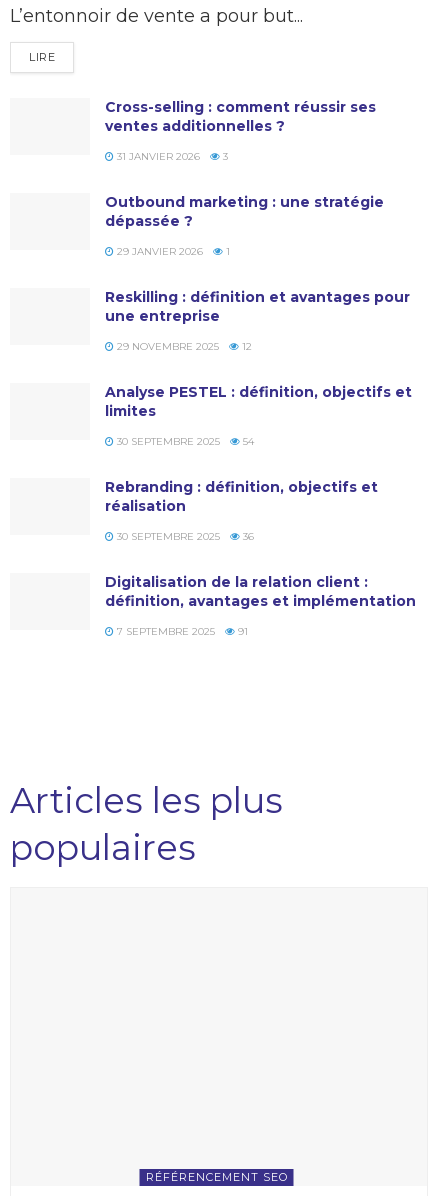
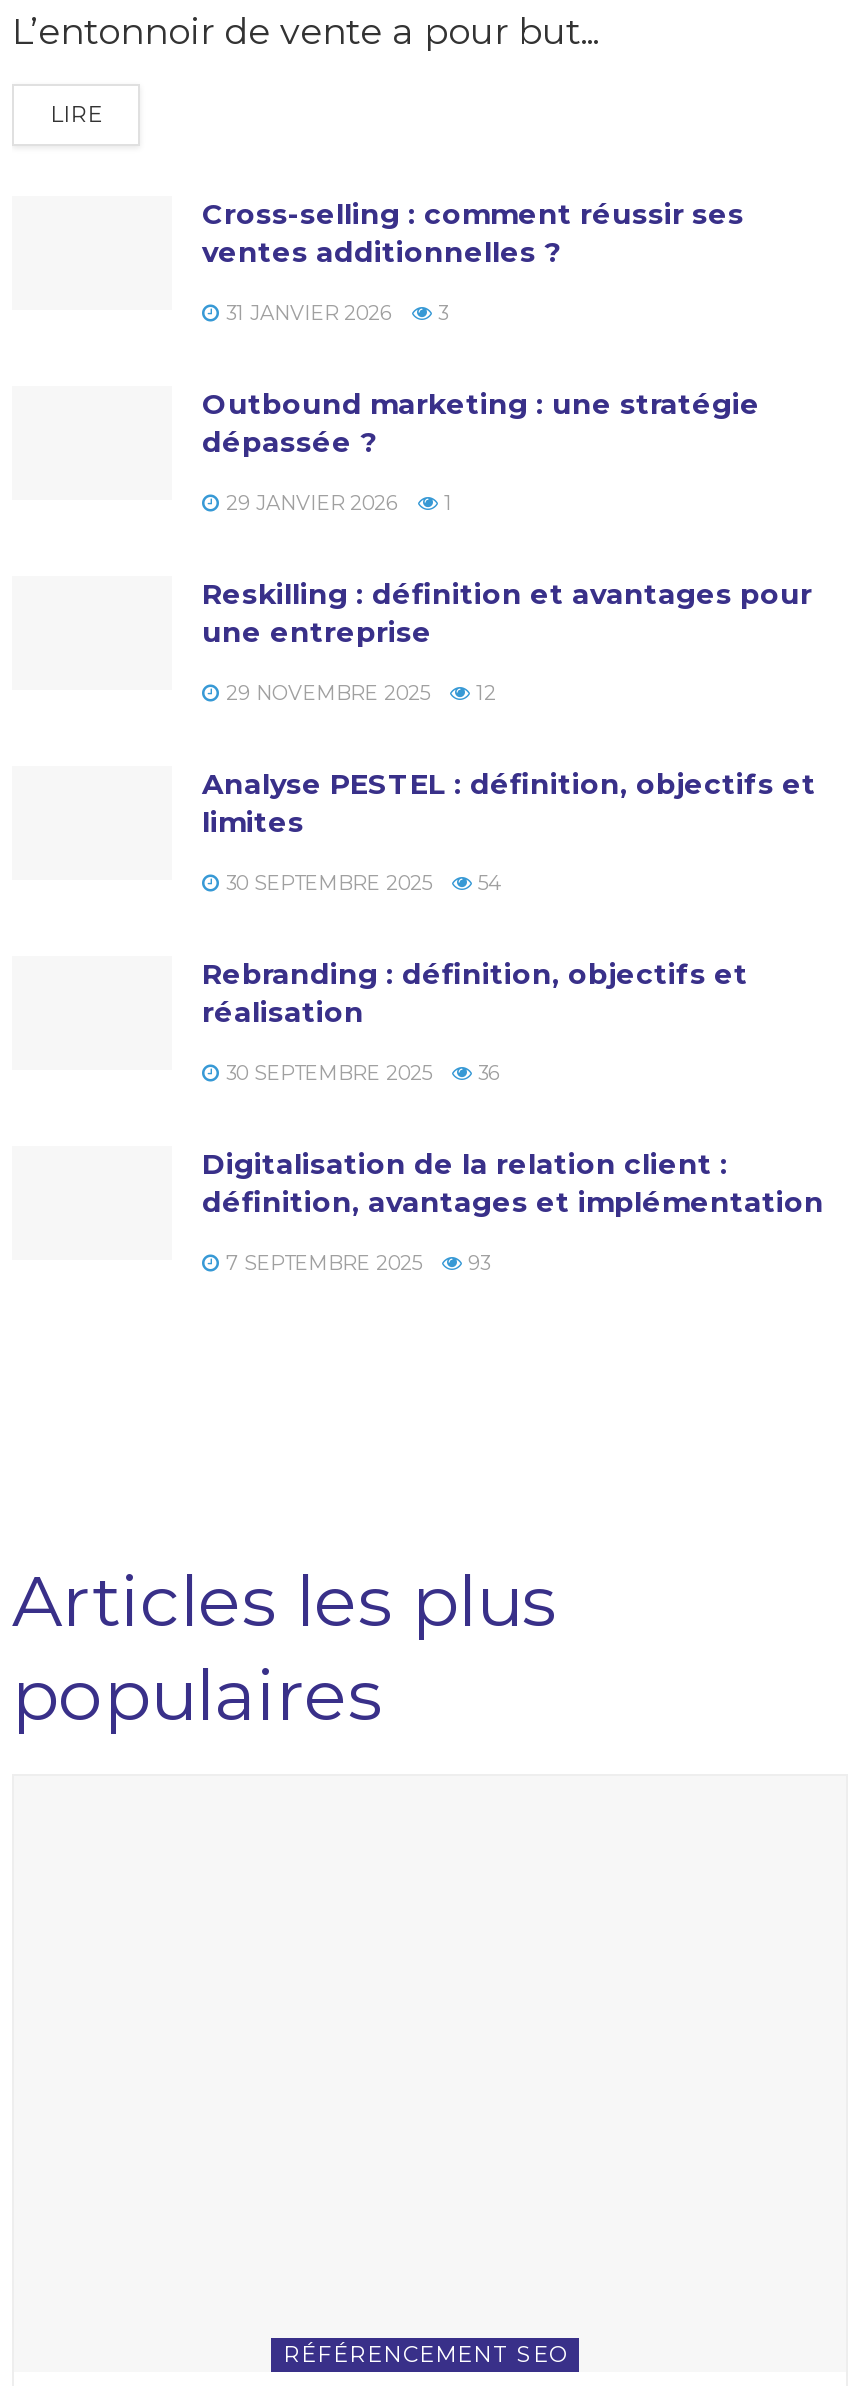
- 7 SEPTEMBRE 2025 91
+ 7 SEPTEMBRE 2025 93
